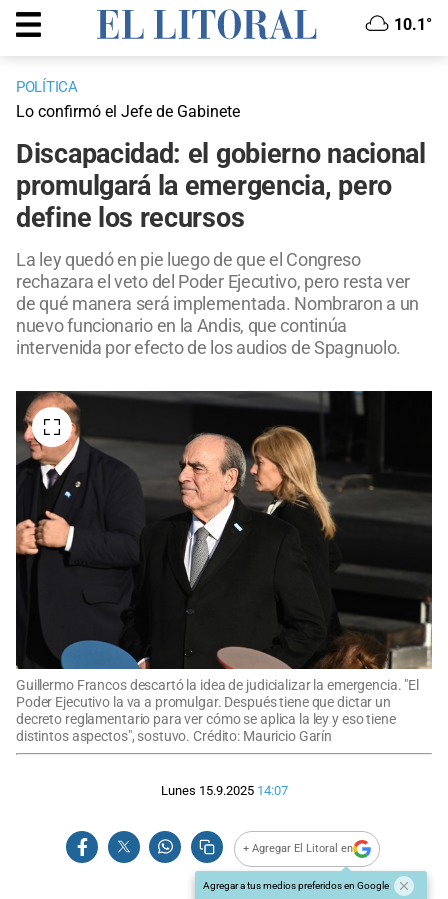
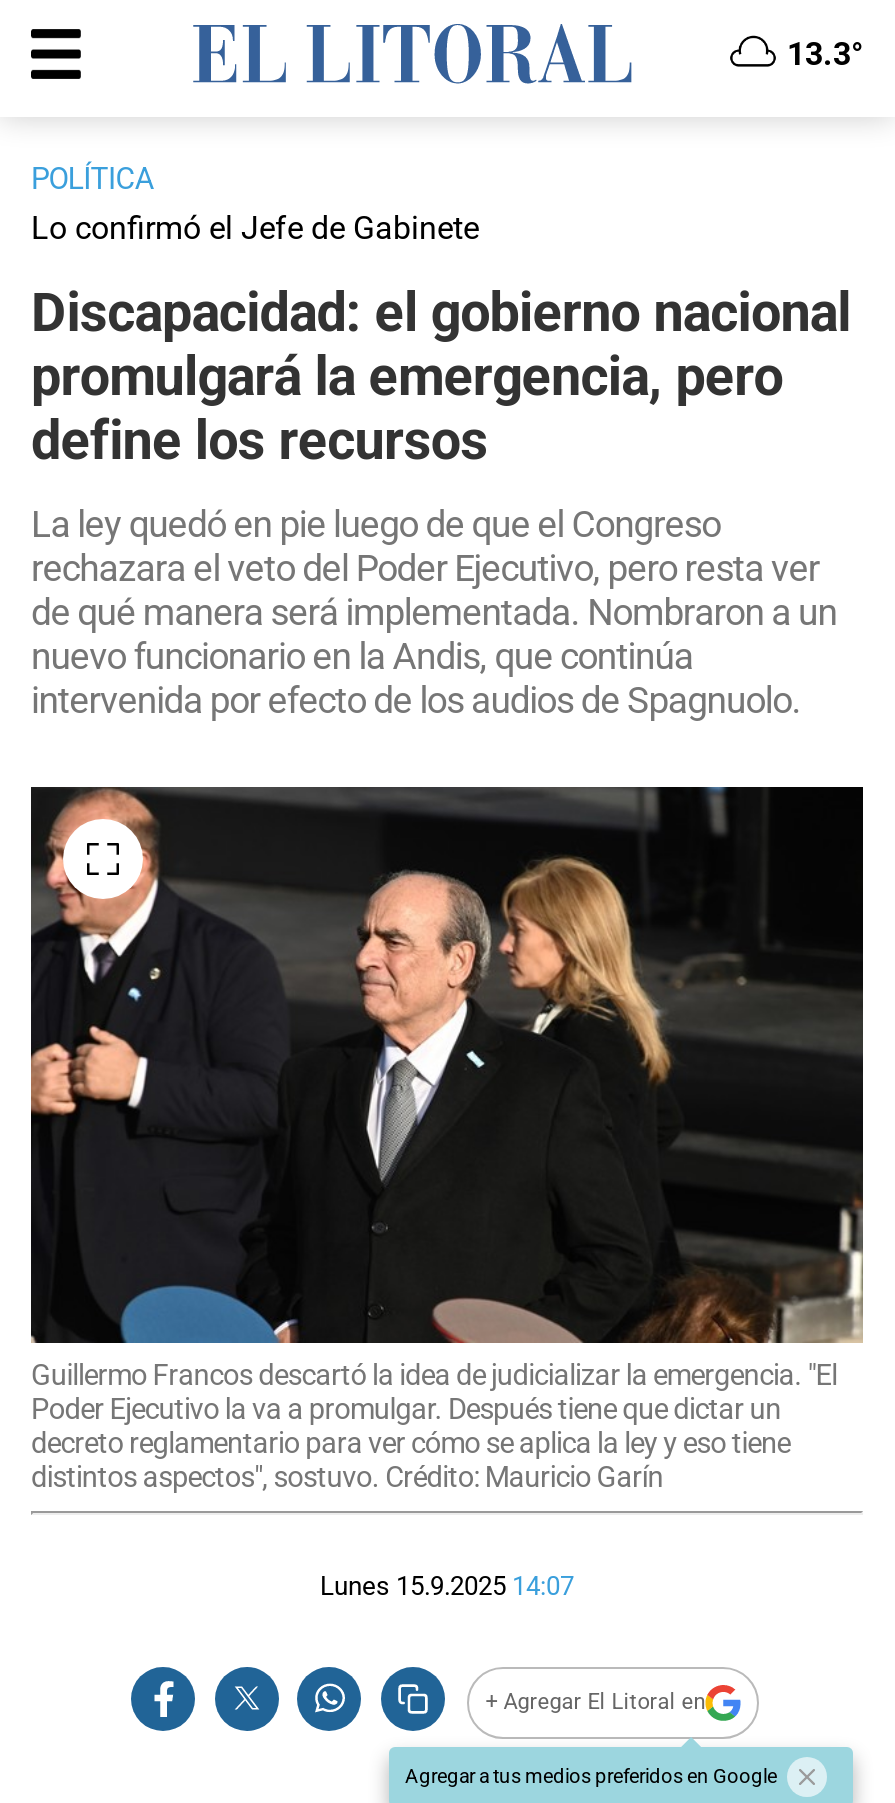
- 10.1°
+ 13.3°
